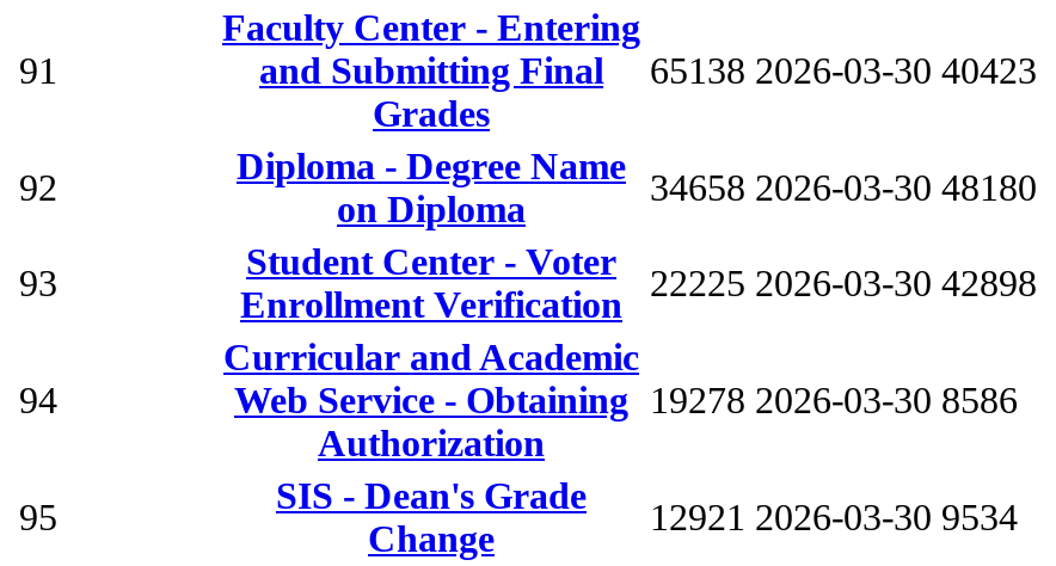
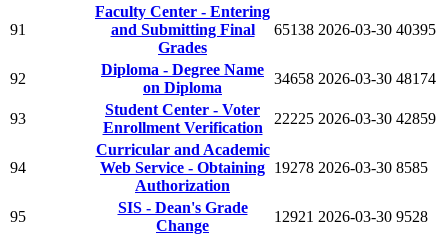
- and Submitting Final 65138 2026-03-30 40423
+ and Submitting Final 65138 2026-03-30 40395

- 34658 2026-03-30 48180
+ 34658 2026-03-30 48174

- 22225 2026-03-30 42898
+ 22225 2026-03-30 42859

- Web Service - Obtaining 19278 2026-03-30 8586
+ Web Service - Obtaining 19278 2026-03-30 8585

- 12921 2026-03-30 9534
+ 12921 2026-03-30 9528
